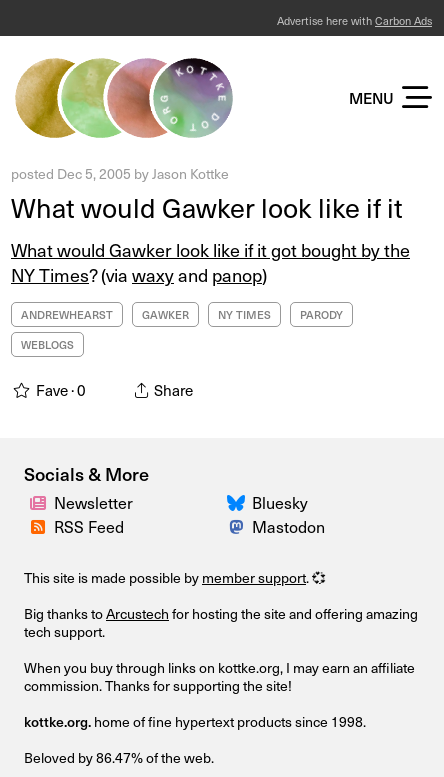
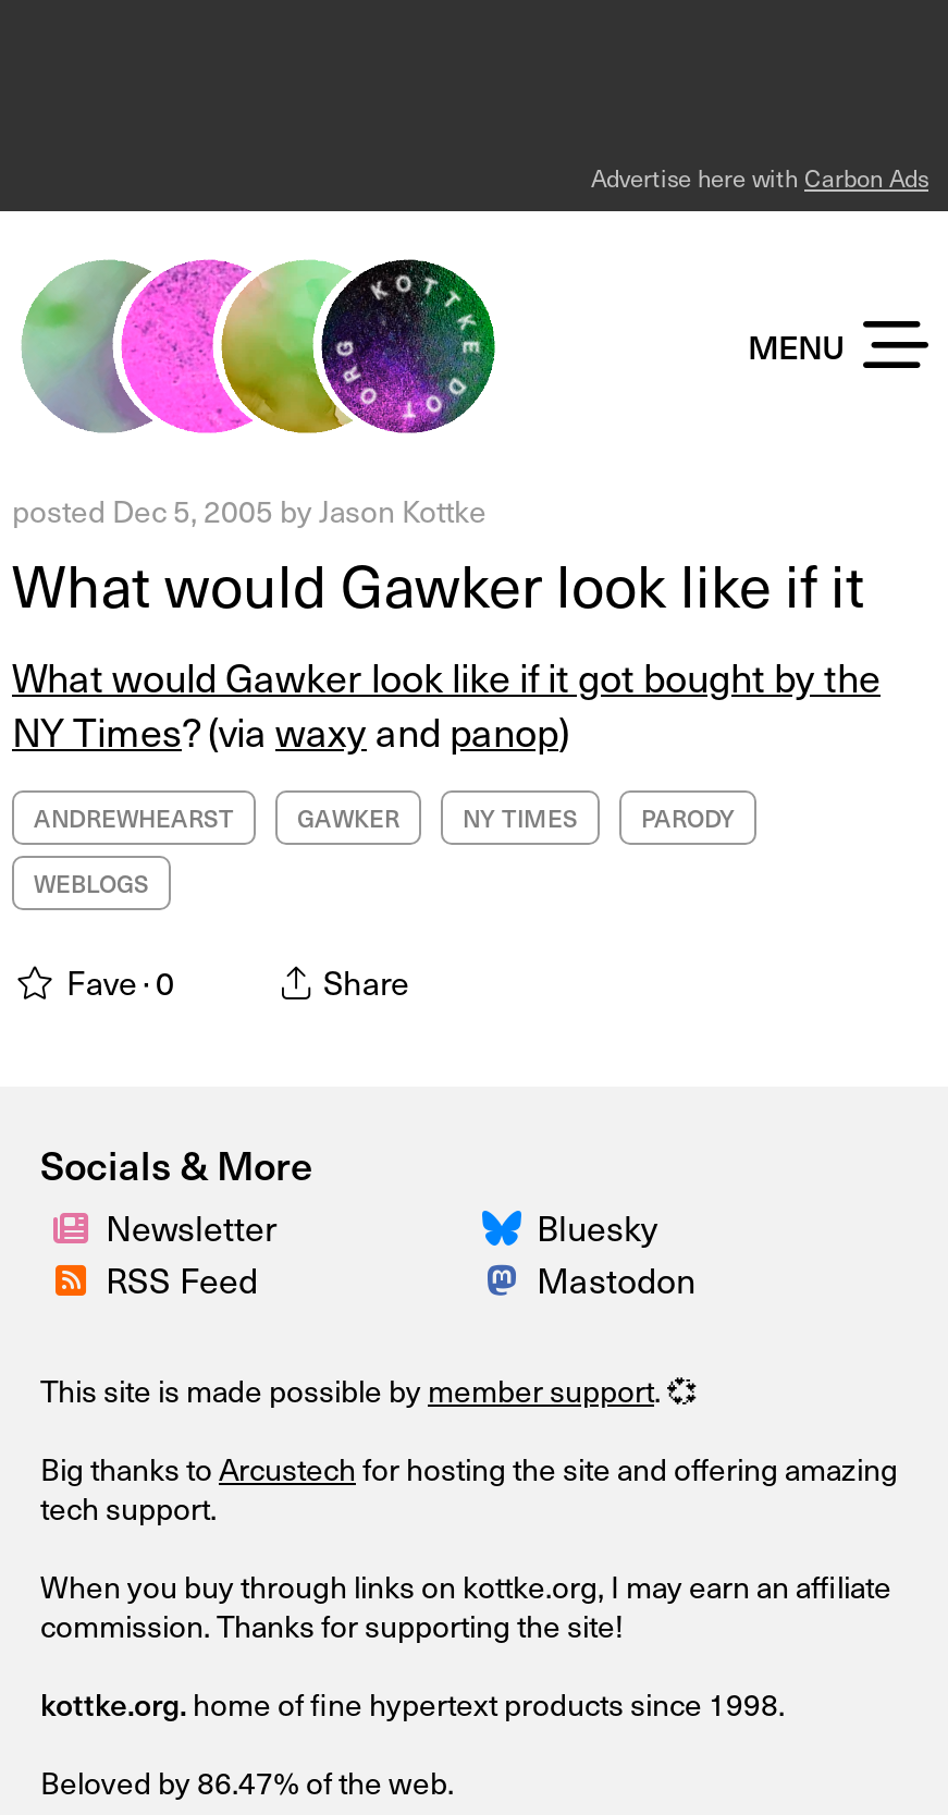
- [image]
+ [image]
